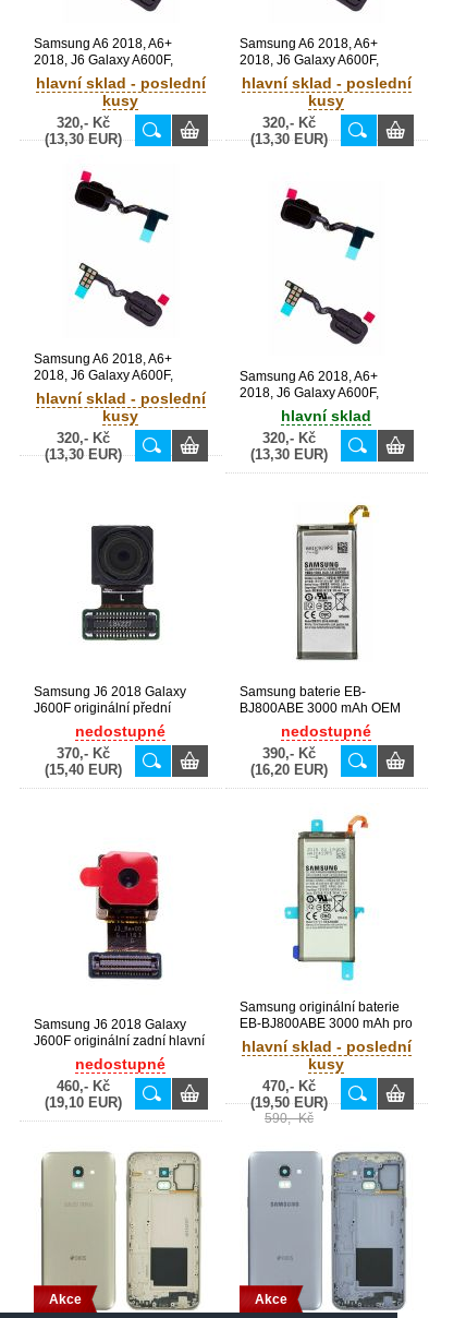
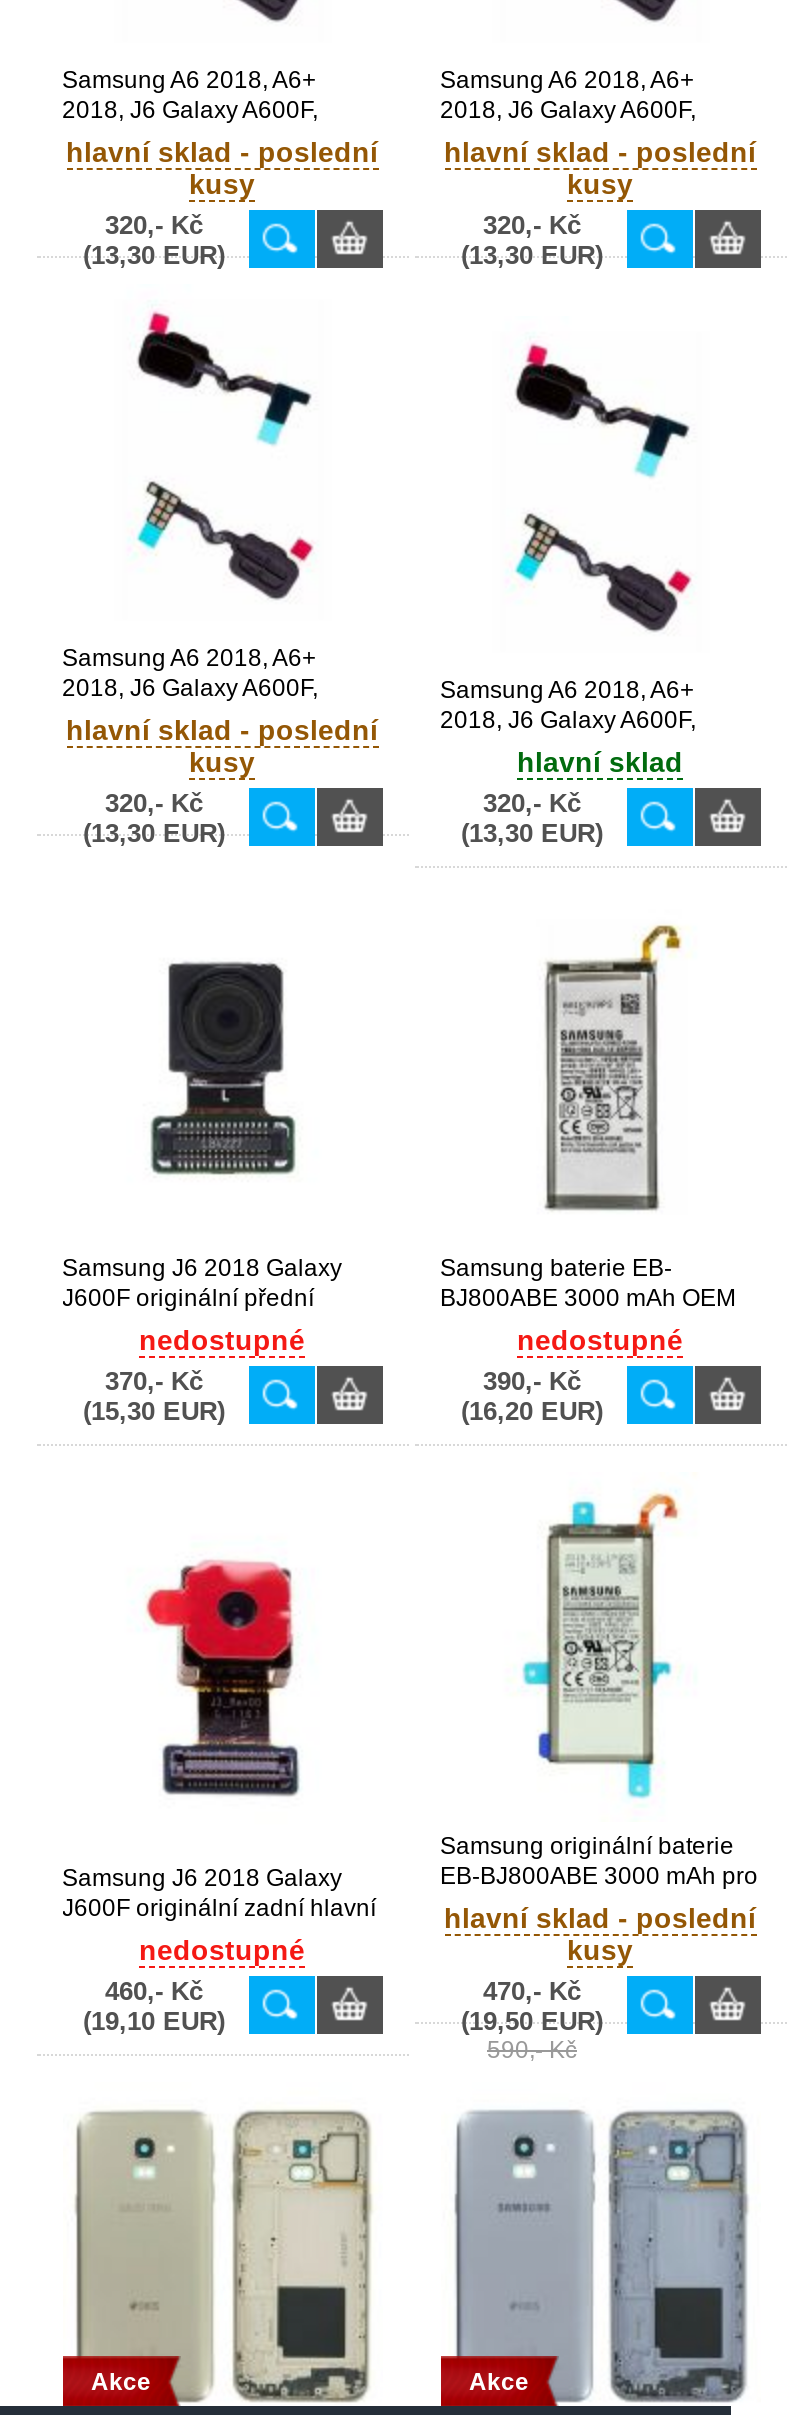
- (15,40 EUR)
+ (15,30 EUR)
